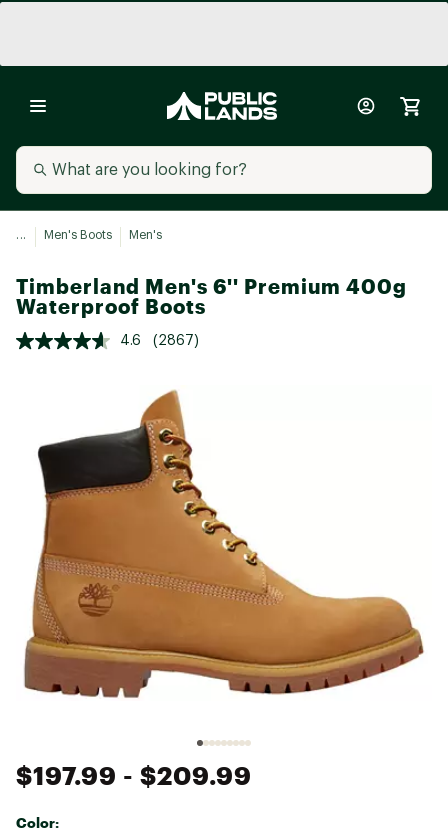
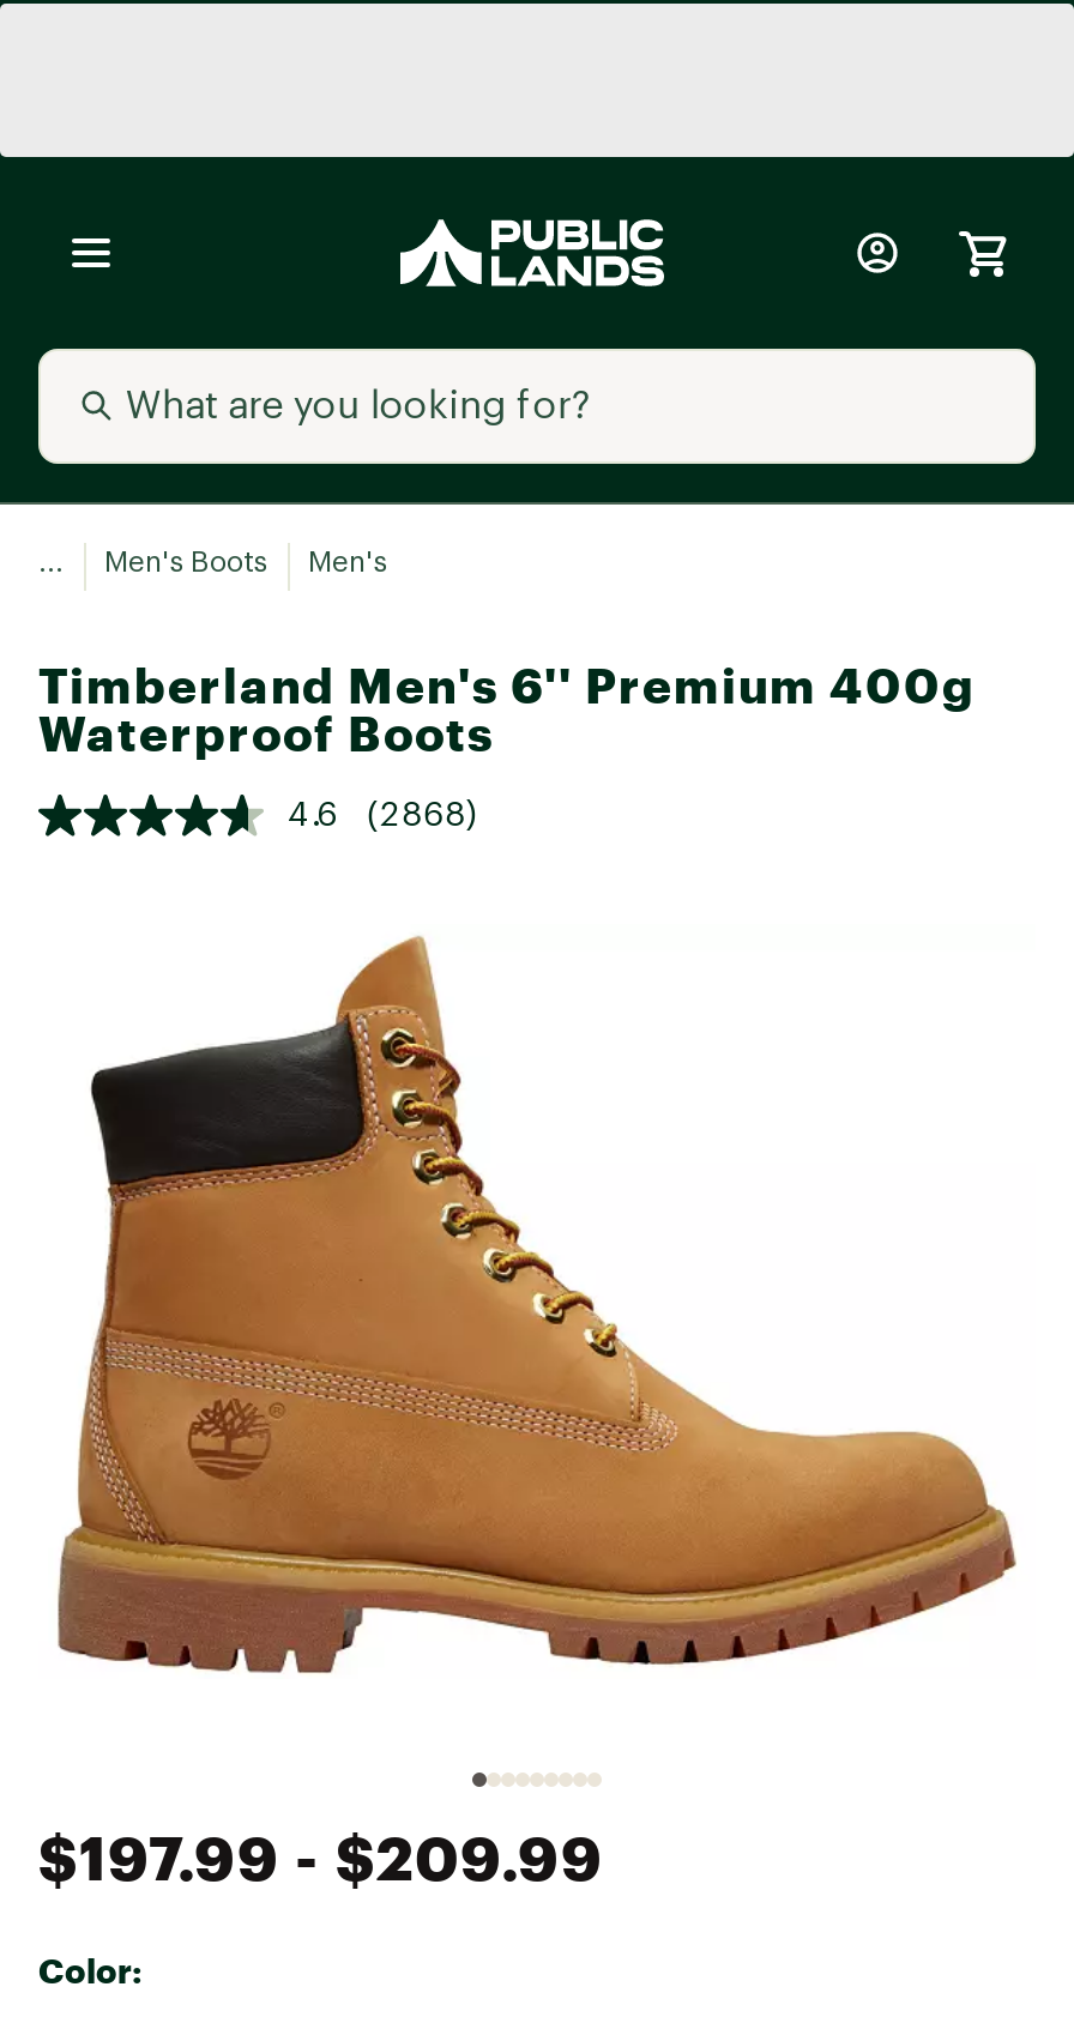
- 4.6 (2867)
+ 4.6 (2868)
